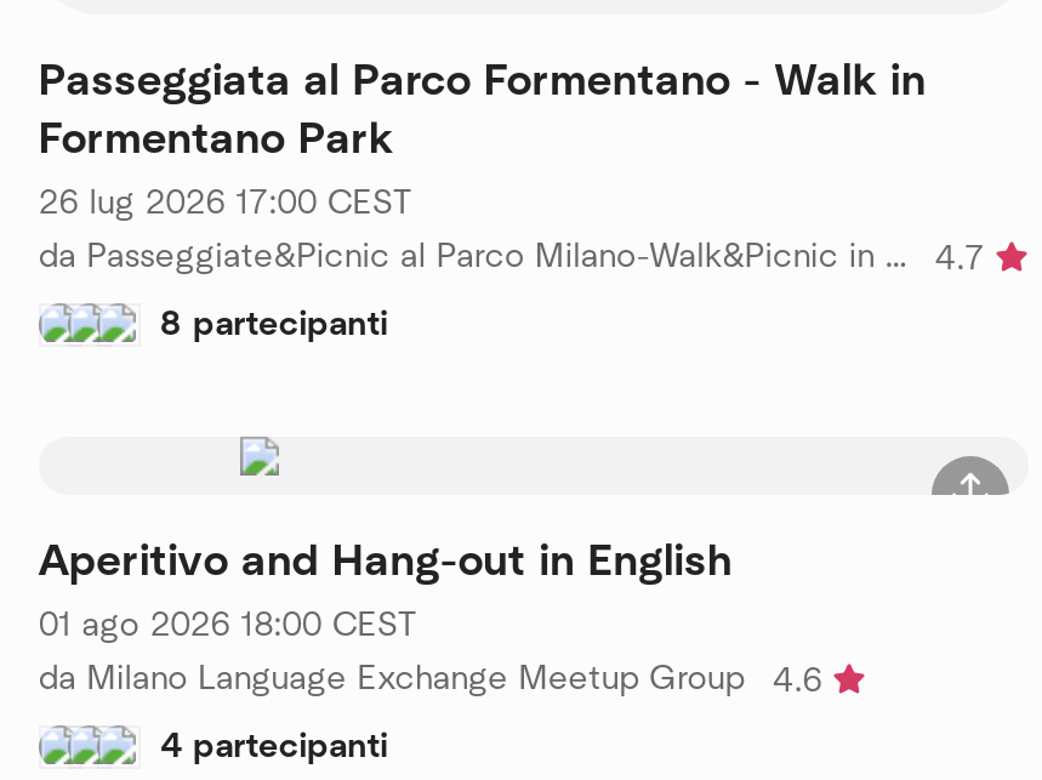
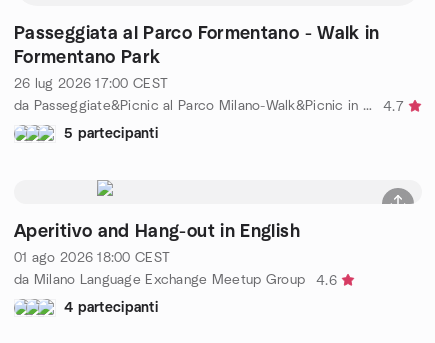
- 8 partecipanti
+ 5 partecipanti
